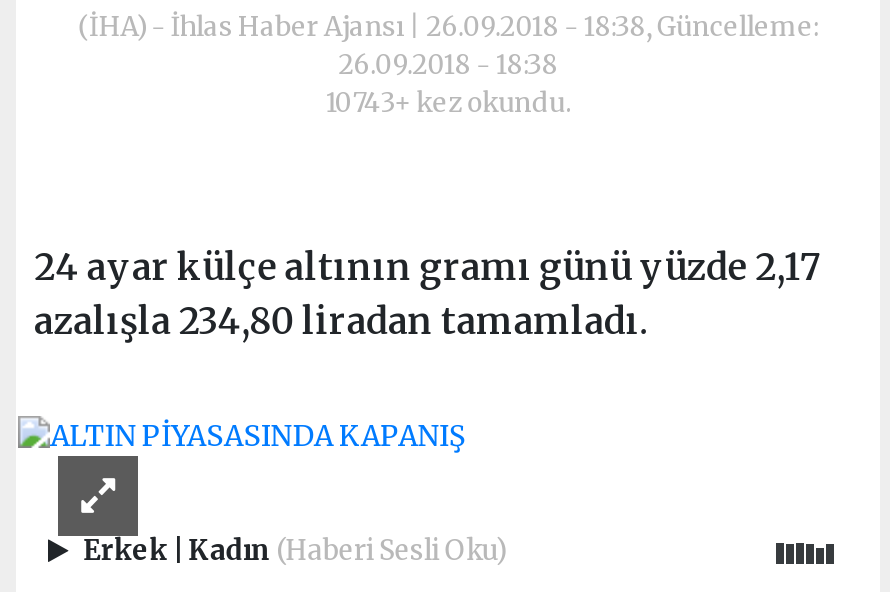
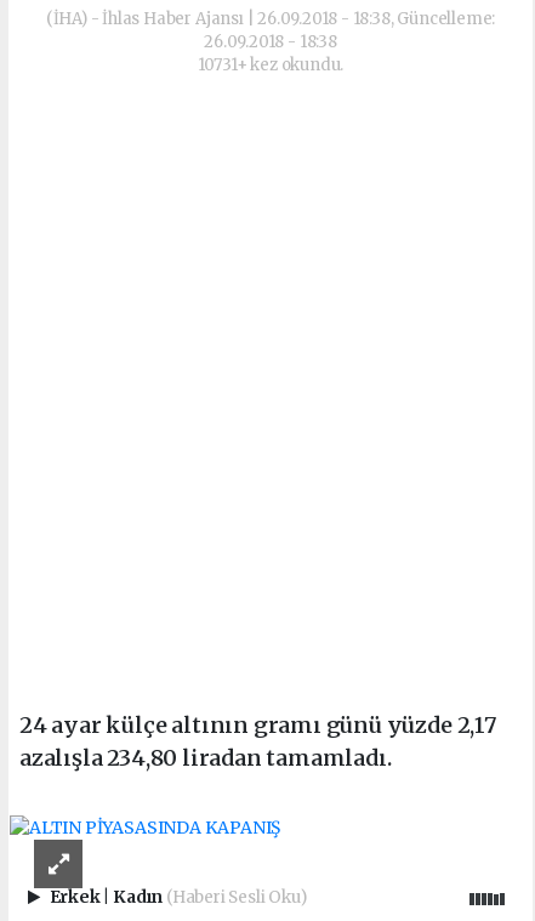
- 10743+ kez okundu.
+ 10731+ kez okundu.
